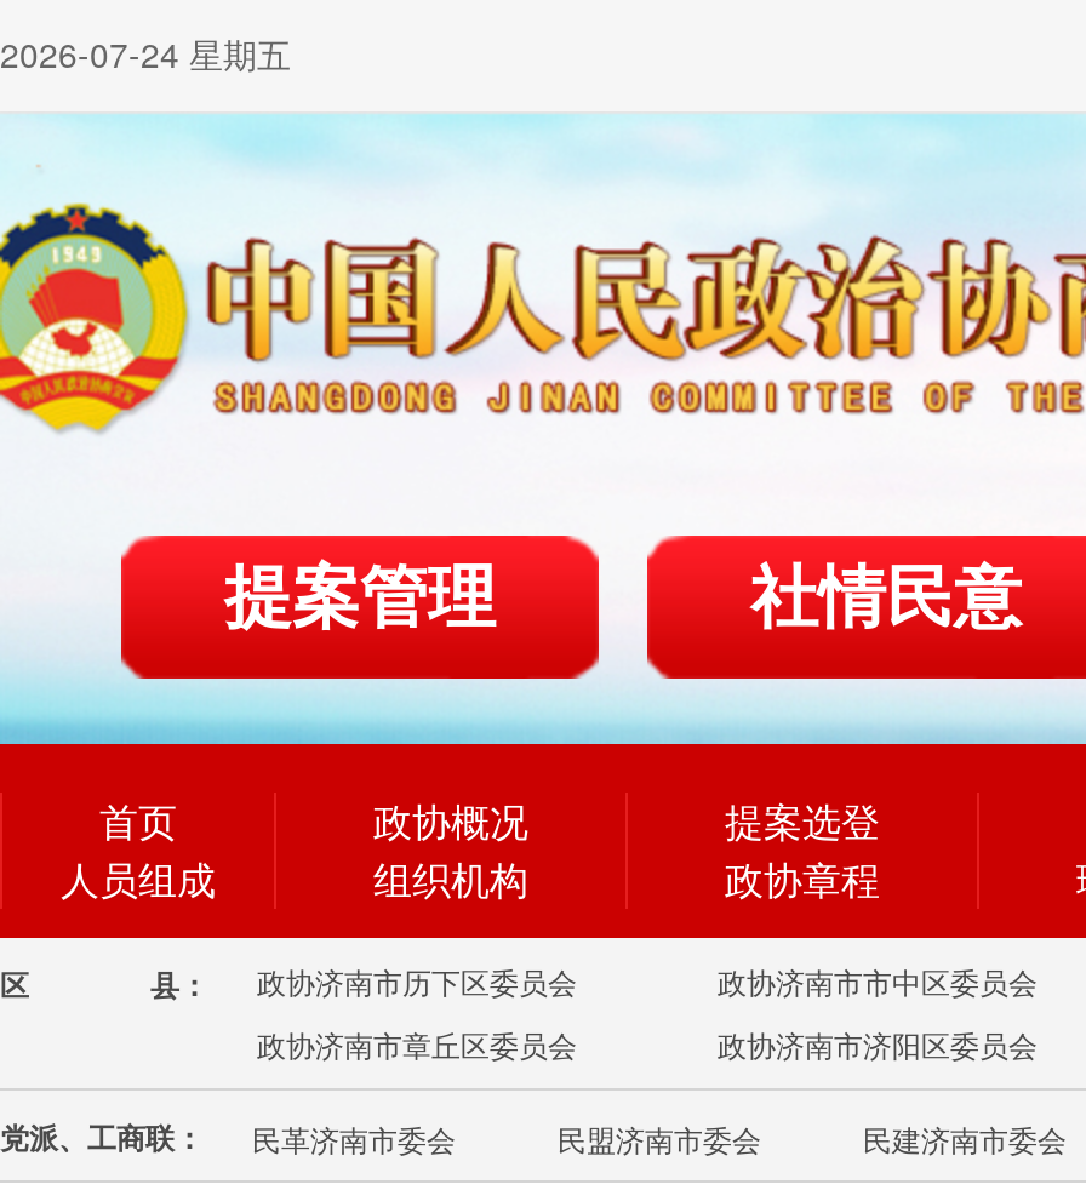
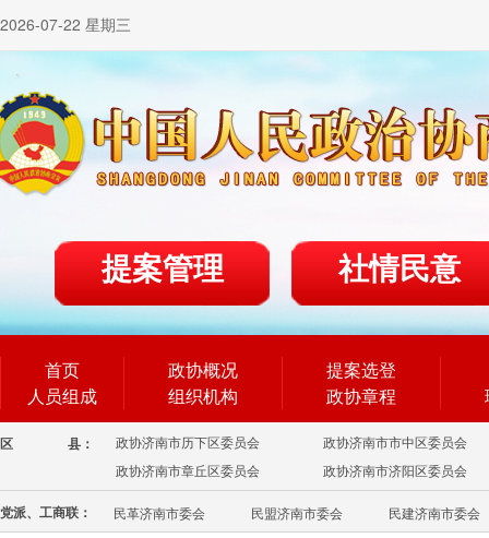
- 2026-07-24 星期五
+ 2026-07-22 星期三
